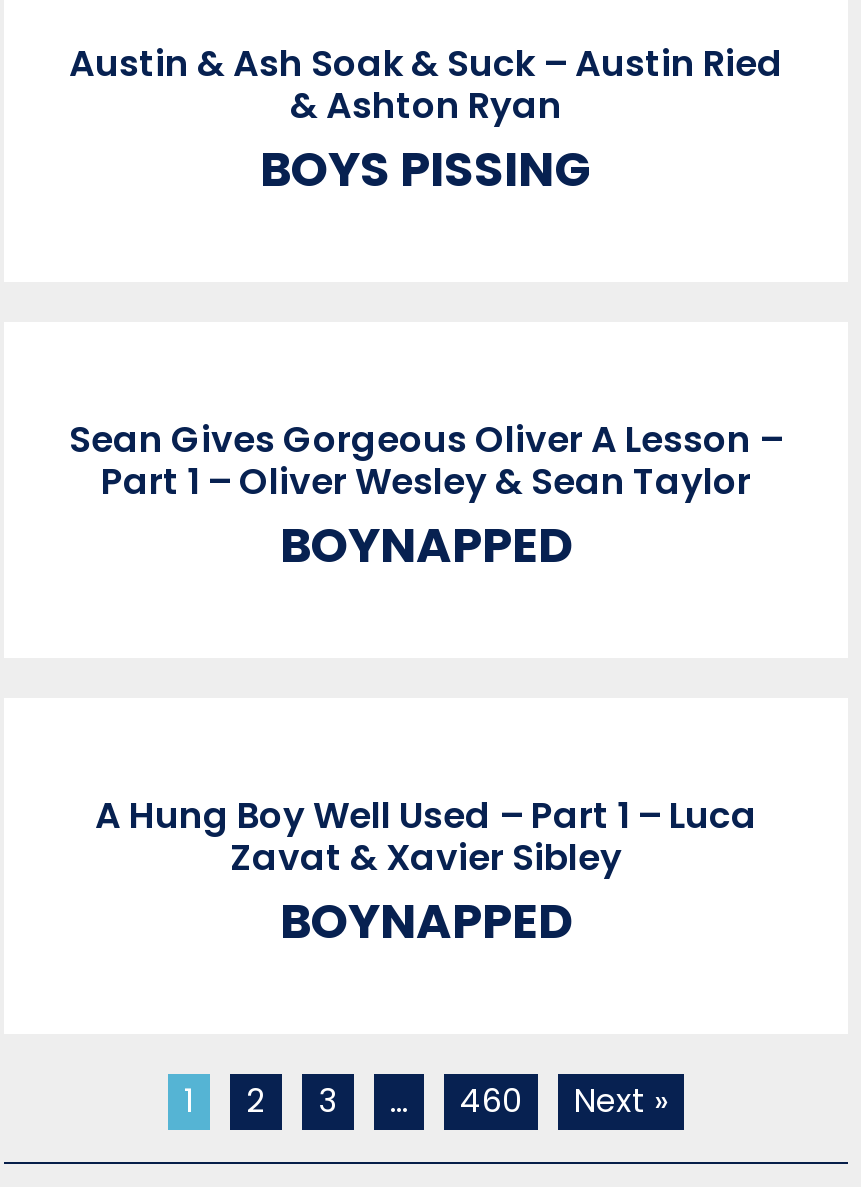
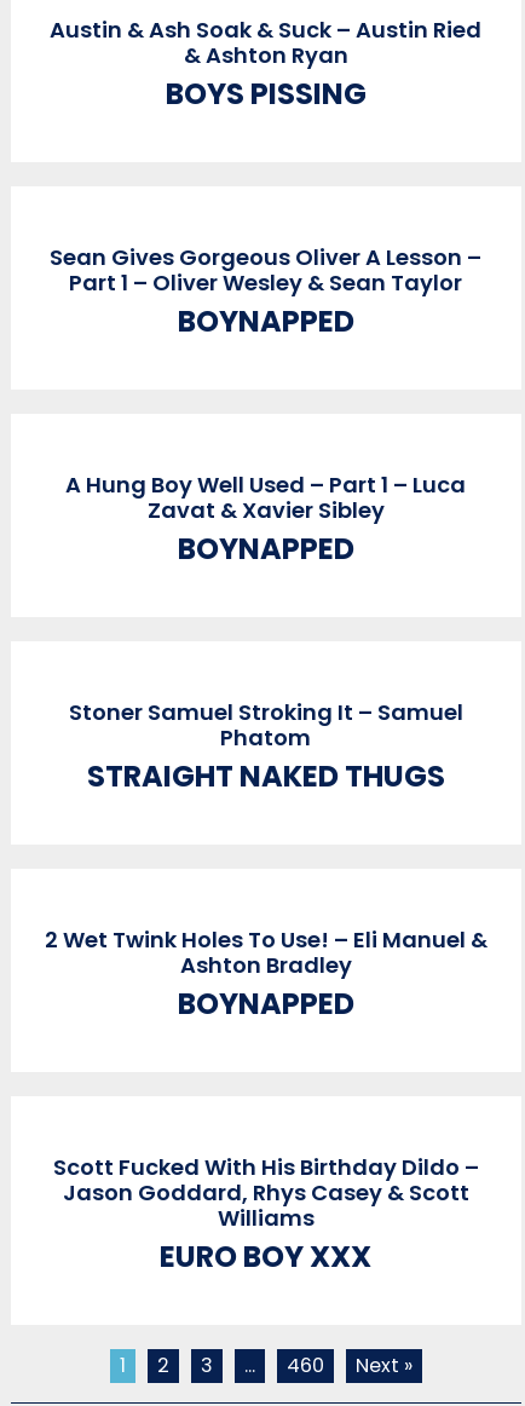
+ 2 Wet Twink Holes To Use! – Eli Manuel &
+ Ashton Bradley
+ BOYNAPPED

+ Scott Fucked With His Birthday Dildo –
+ Jason Goddard, Rhys Casey & Scott
+ Williams
+ EURO BOY XXX

+ Stoner Samuel Stroking It – Samuel
+ Phatom
+ STRAIGHT NAKED THUGS
